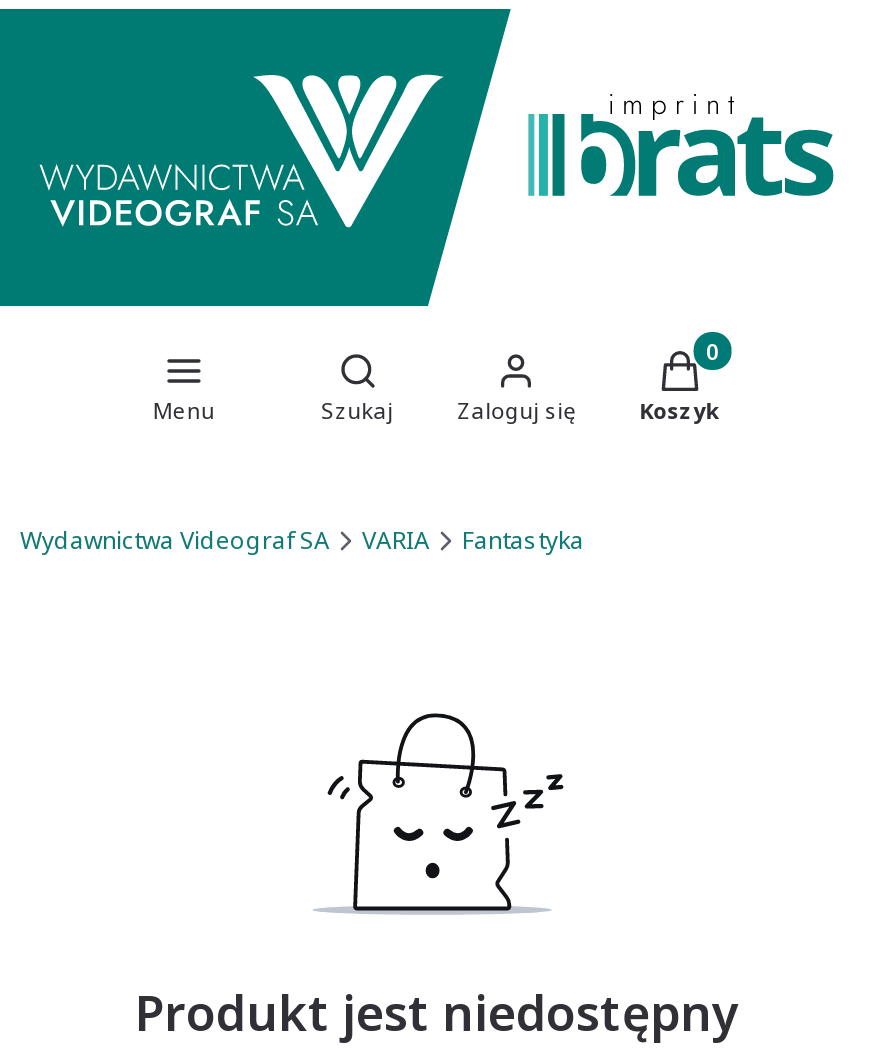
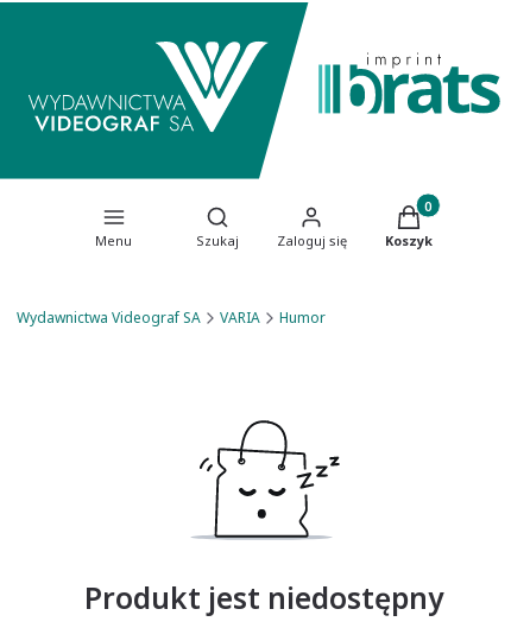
- Fantastyka
+ Humor
